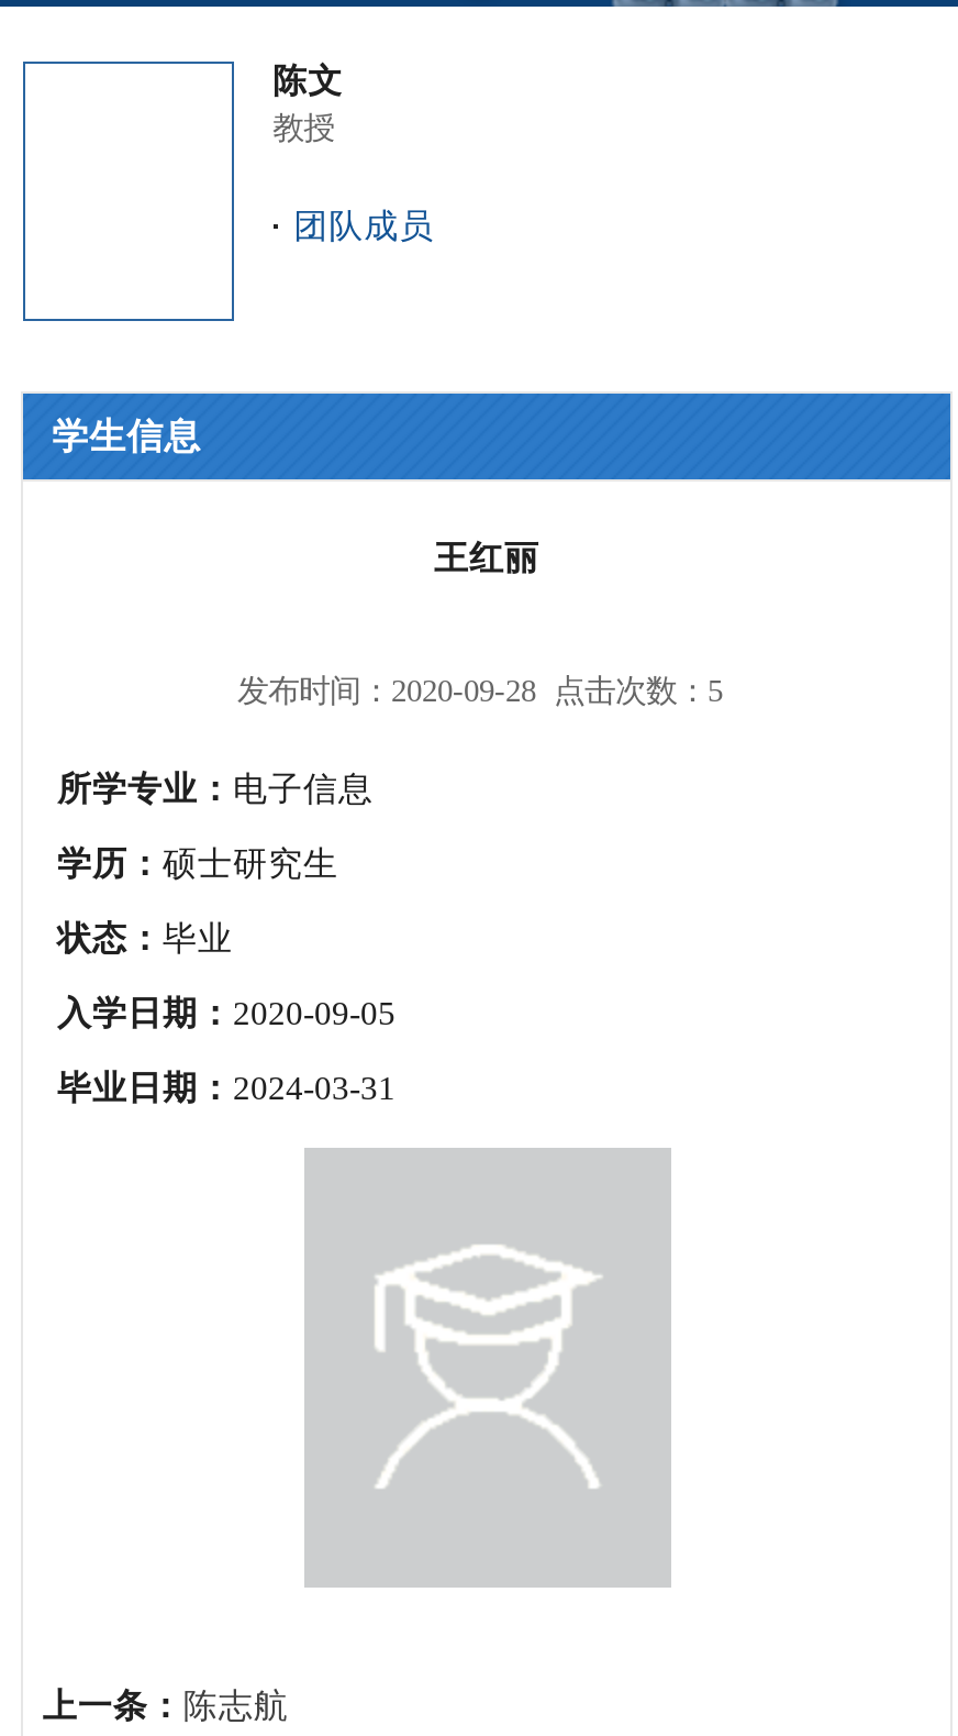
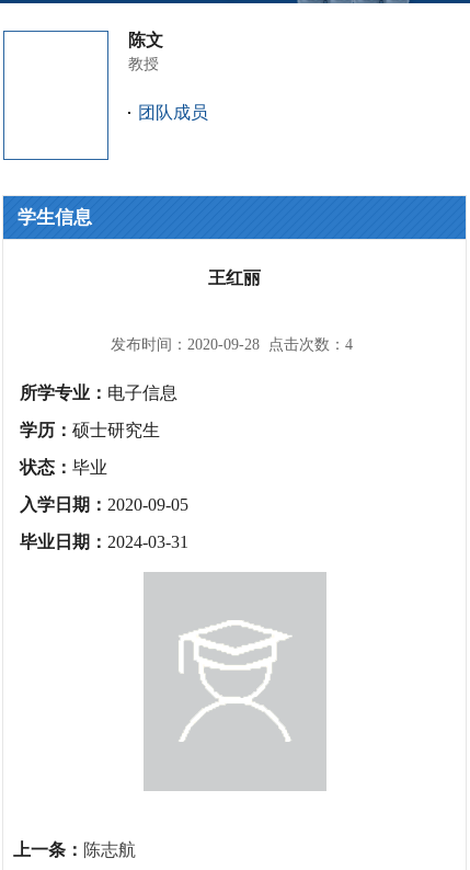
- 发布时间：2020-09-28 点击次数：5
+ 发布时间：2020-09-28 点击次数：4
